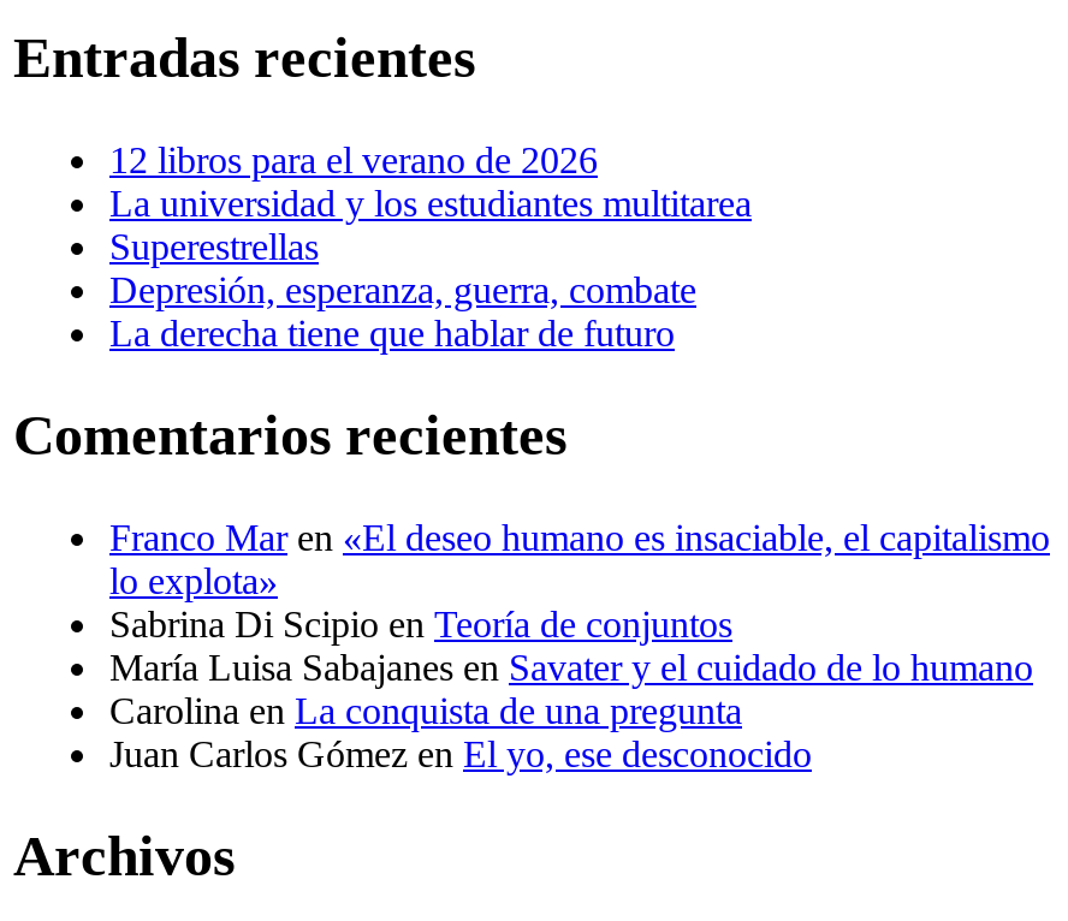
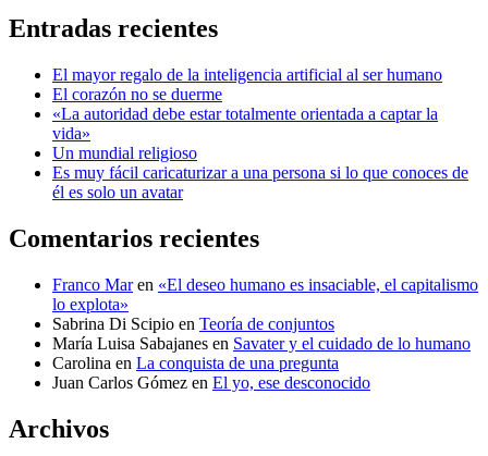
- 12 libros para el verano de 2026
- La universidad y los estudiantes multitarea
- Superestrellas
- Depresión, esperanza, guerra, combate
- La derecha tiene que hablar de futuro
+ El mayor regalo de la inteligencia artificial al ser humano
+ El corazón no se duerme
+ «La autoridad debe estar totalmente orientada a captar la
+ vida»
+ Un mundial religioso
+ Es muy fácil caricaturizar a una persona si lo que conoces de
+ él es solo un avatar
